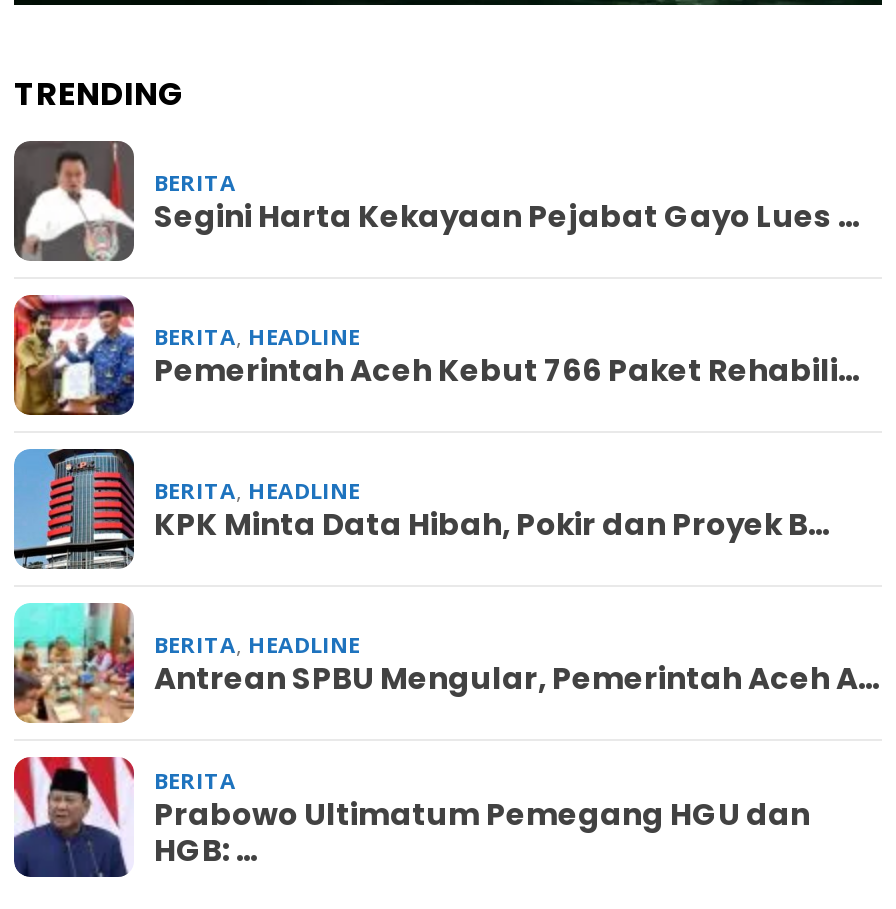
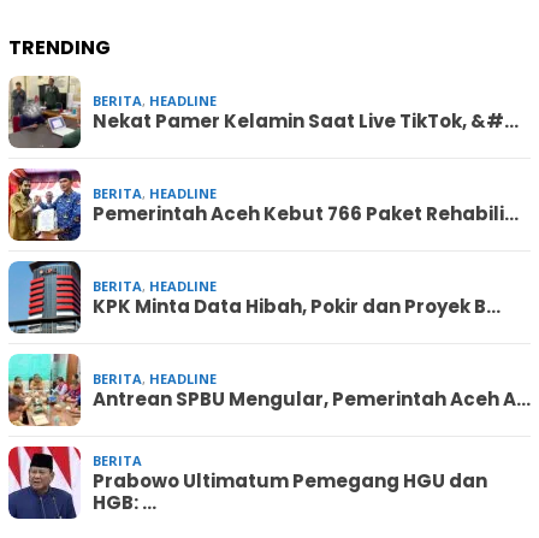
- [image]
- BERITA
- Segini Harta Kekayaan Pejabat Gayo Lues …
+ [image]
+ BERITA, HEADLINE
+ Nekat Pamer Kelamin Saat Live TikTok, &#…
